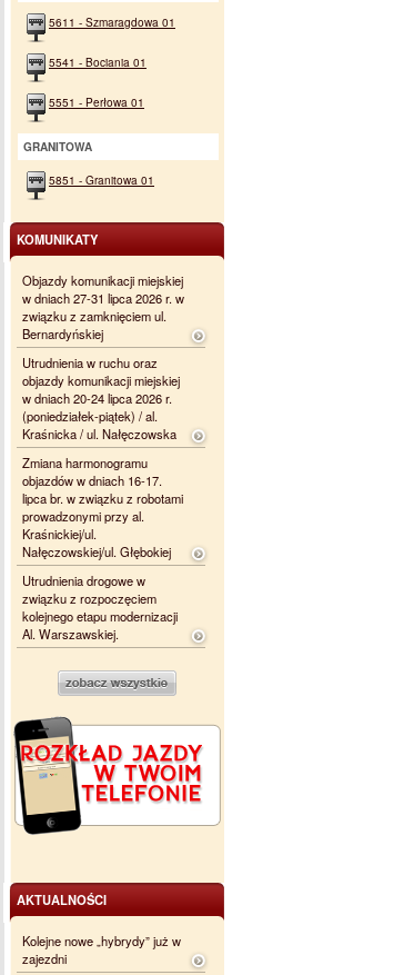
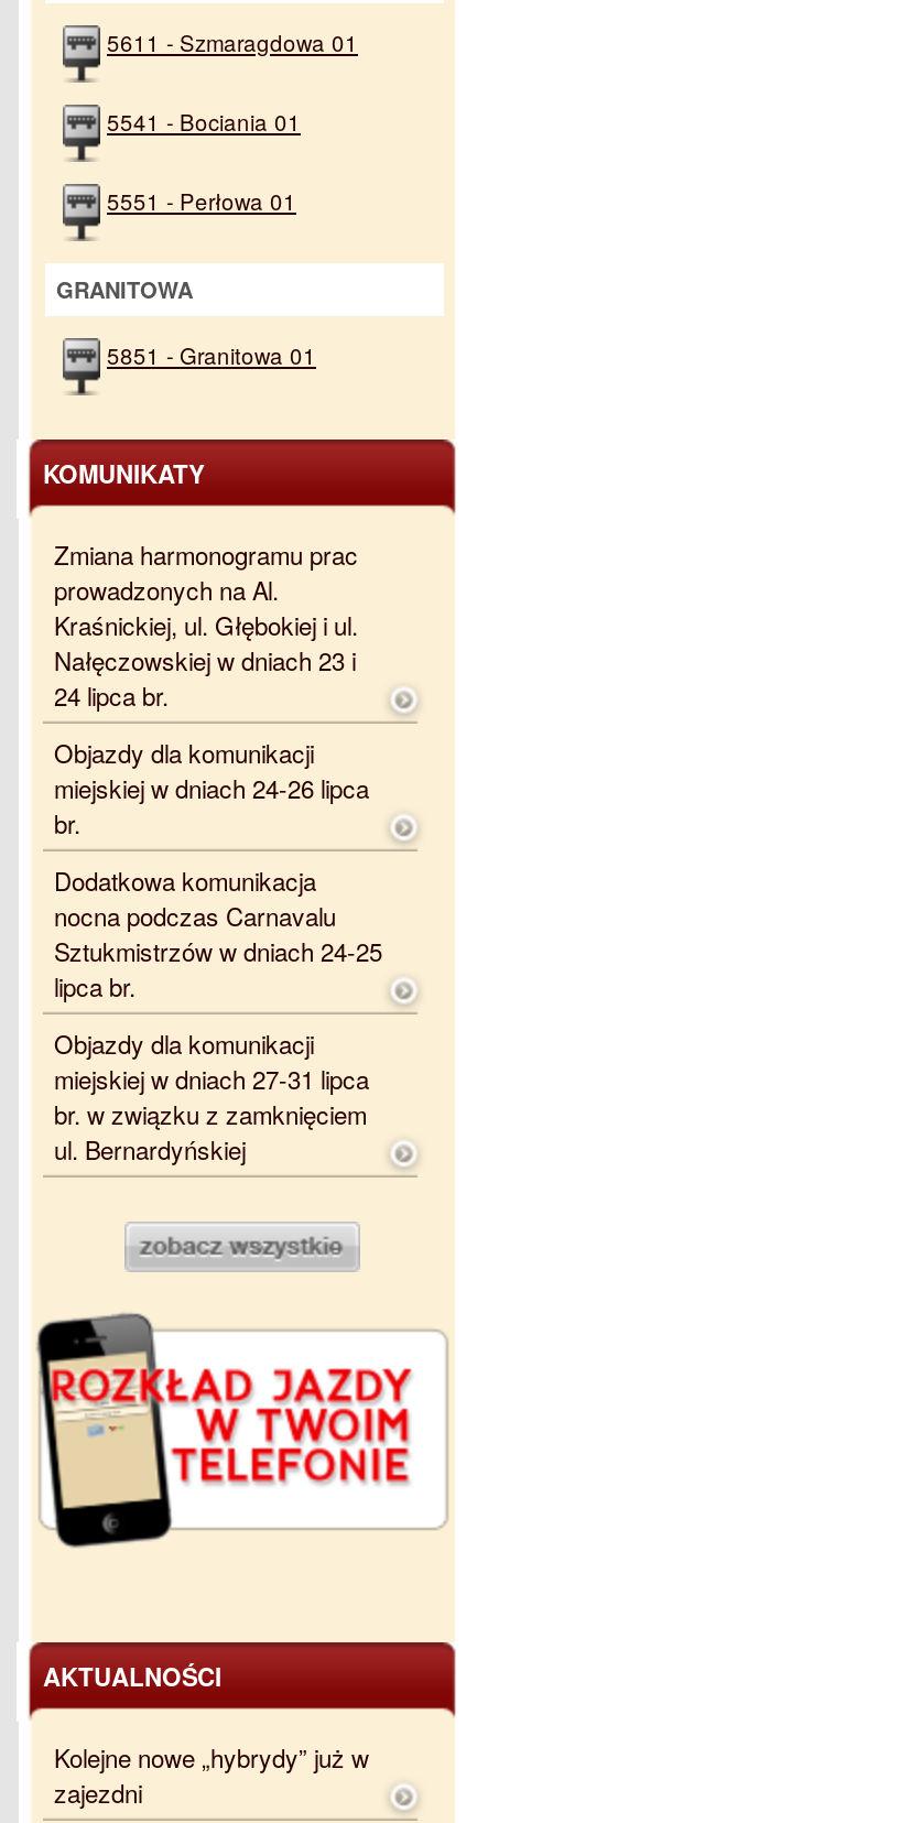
- Objazdy komunikacji miejskiej
- w dniach 27-31 lipca 2026 r. w
- związku z zamknięciem ul.
- Bernardyńskiej
+ Zmiana harmonogramu prac
+ prowadzonych na Al.
+ Kraśnickiej, ul. Głębokiej i ul.
+ Nałęczowskiej w dniach 23 i
+ 24 lipca br.

- Utrudnienia w ruchu oraz
- objazdy komunikacji miejskiej
- w dniach 20-24 lipca 2026 r.
- (poniedziałek-piątek) / al.
- Kraśnicka / ul. Nałęczowska
+ Objazdy dla komunikacji
+ miejskiej w dniach 24-26 lipca
+ br.

- Zmiana harmonogramu
- objazdów w dniach 16-17.
- lipca br. w związku z robotami
- prowadzonymi przy al.
- Kraśnickiej/ul.
- Nałęczowskiej/ul. Głębokiej
+ Dodatkowa komunikacja
+ nocna podczas Carnavalu
+ Sztukmistrzów w dniach 24-25
+ lipca br.

- Utrudnienia drogowe w
- związku z rozpoczęciem
- kolejnego etapu modernizacji
- Al. Warszawskiej.
+ Objazdy dla komunikacji
+ miejskiej w dniach 27-31 lipca
+ br. w związku z zamknięciem
+ ul. Bernardyńskiej
